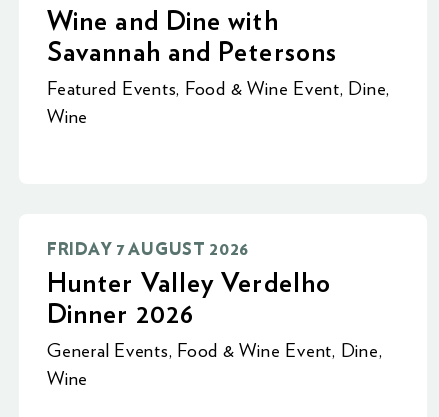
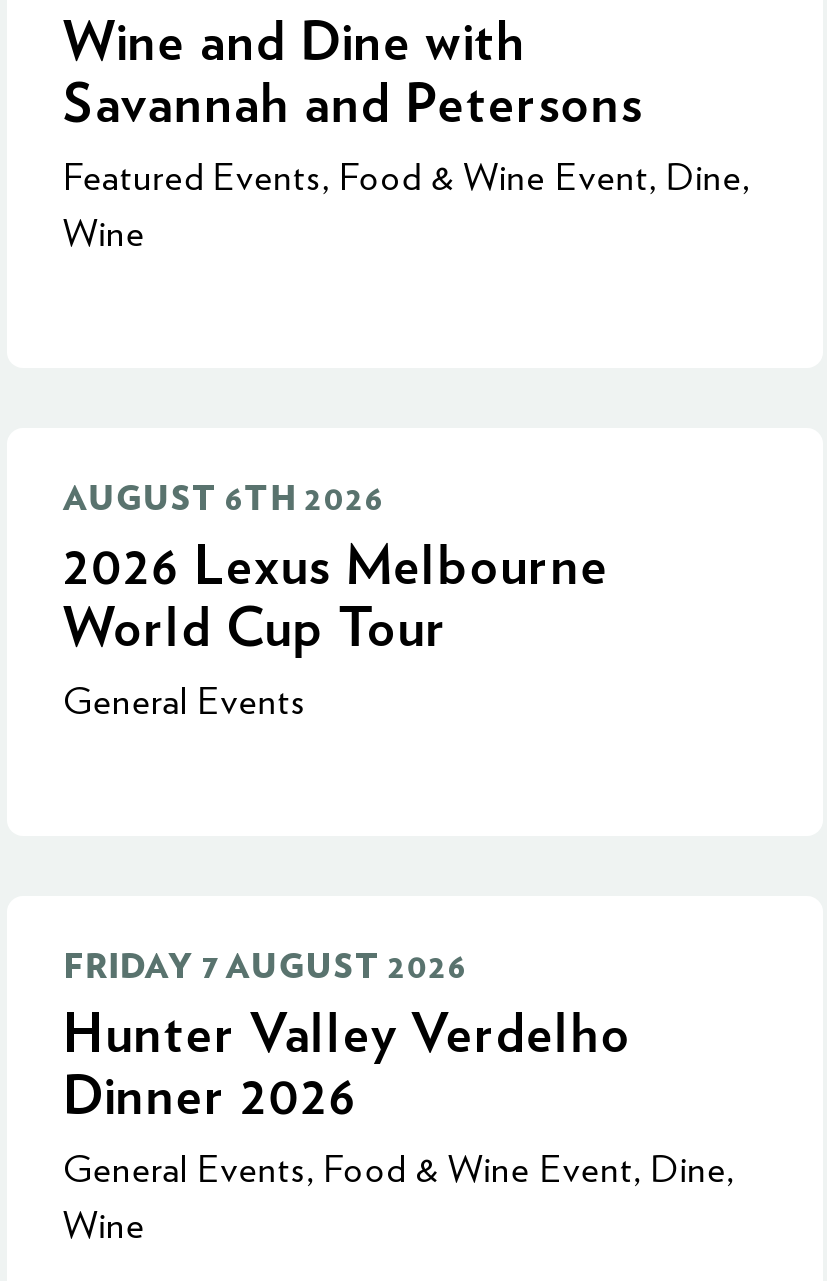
+ AUGUST 6TH 2026
+ 2026 Lexus Melbourne
+ World Cup Tour
+ General Events
